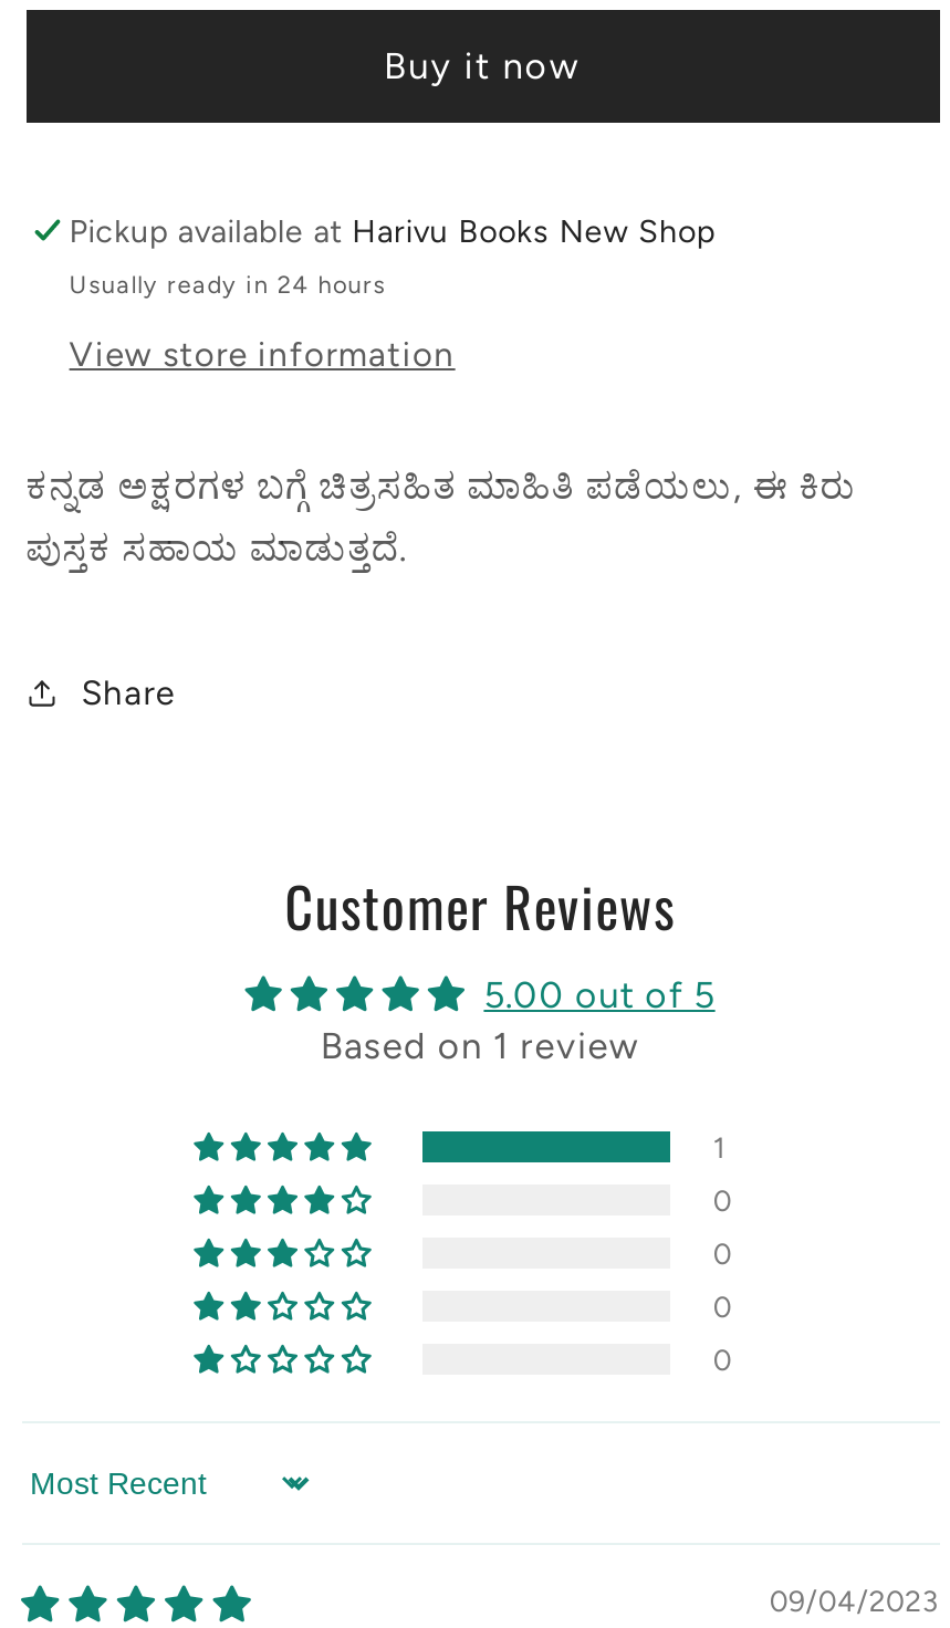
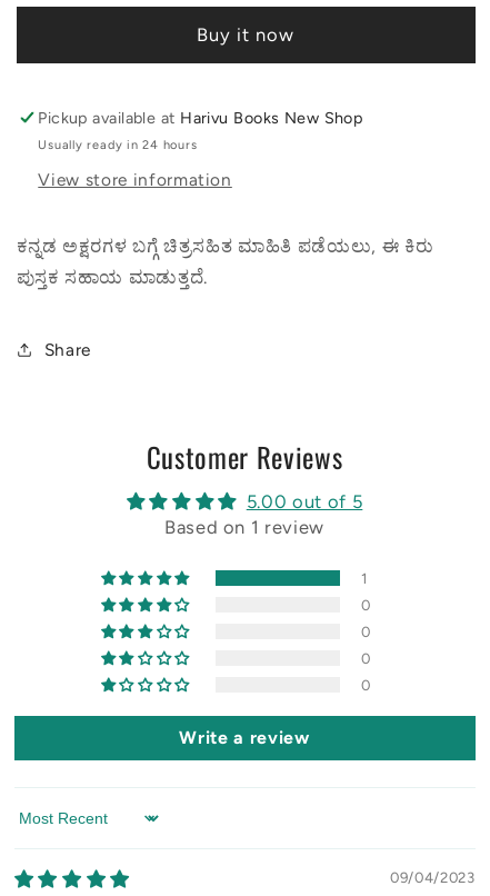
+ Write a review
